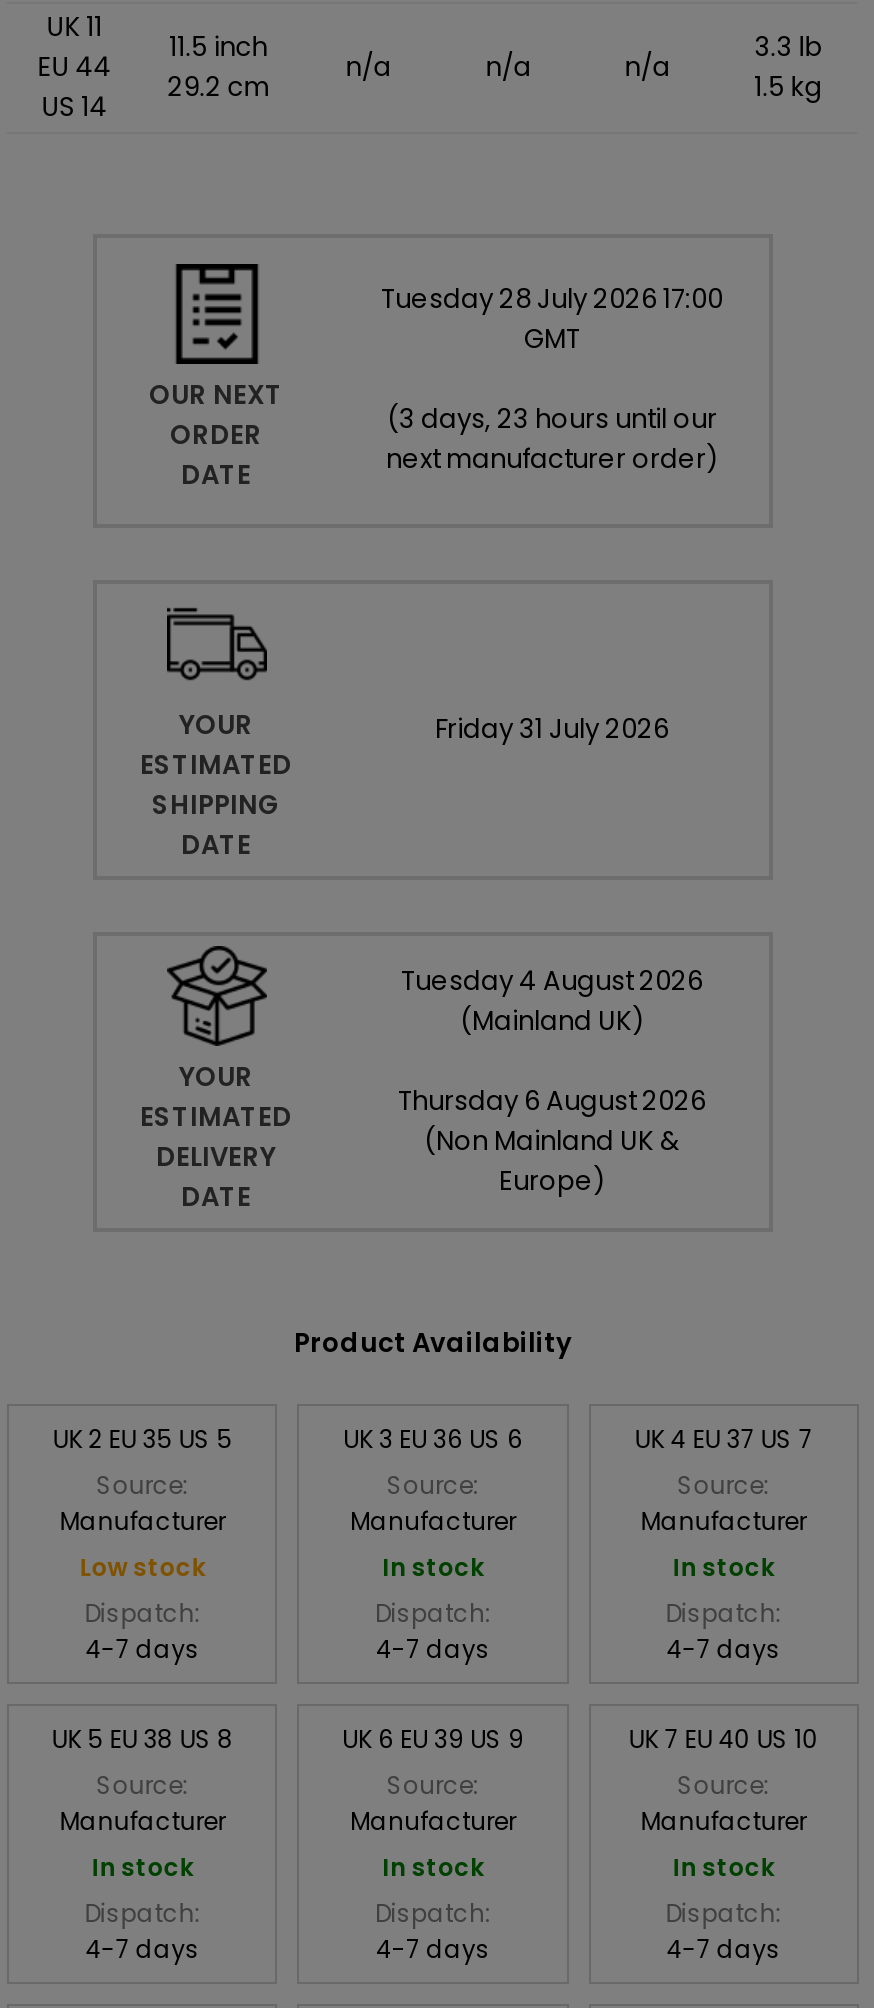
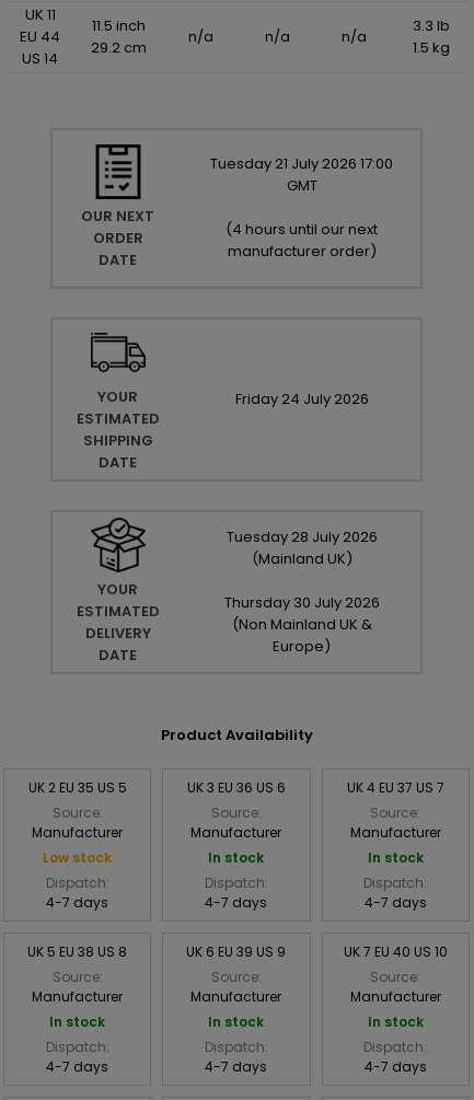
- Tuesday 28 July 2026 17:00
+ Tuesday 21 July 2026 17:00

- (3 days, 23 hours until our
- next manufacturer order)
+ (4 hours until our next
+ manufacturer order)

- Friday 31 July 2026
+ Friday 24 July 2026

- Tuesday 4 August 2026
+ Tuesday 28 July 2026

- Thursday 6 August 2026
+ Thursday 30 July 2026
